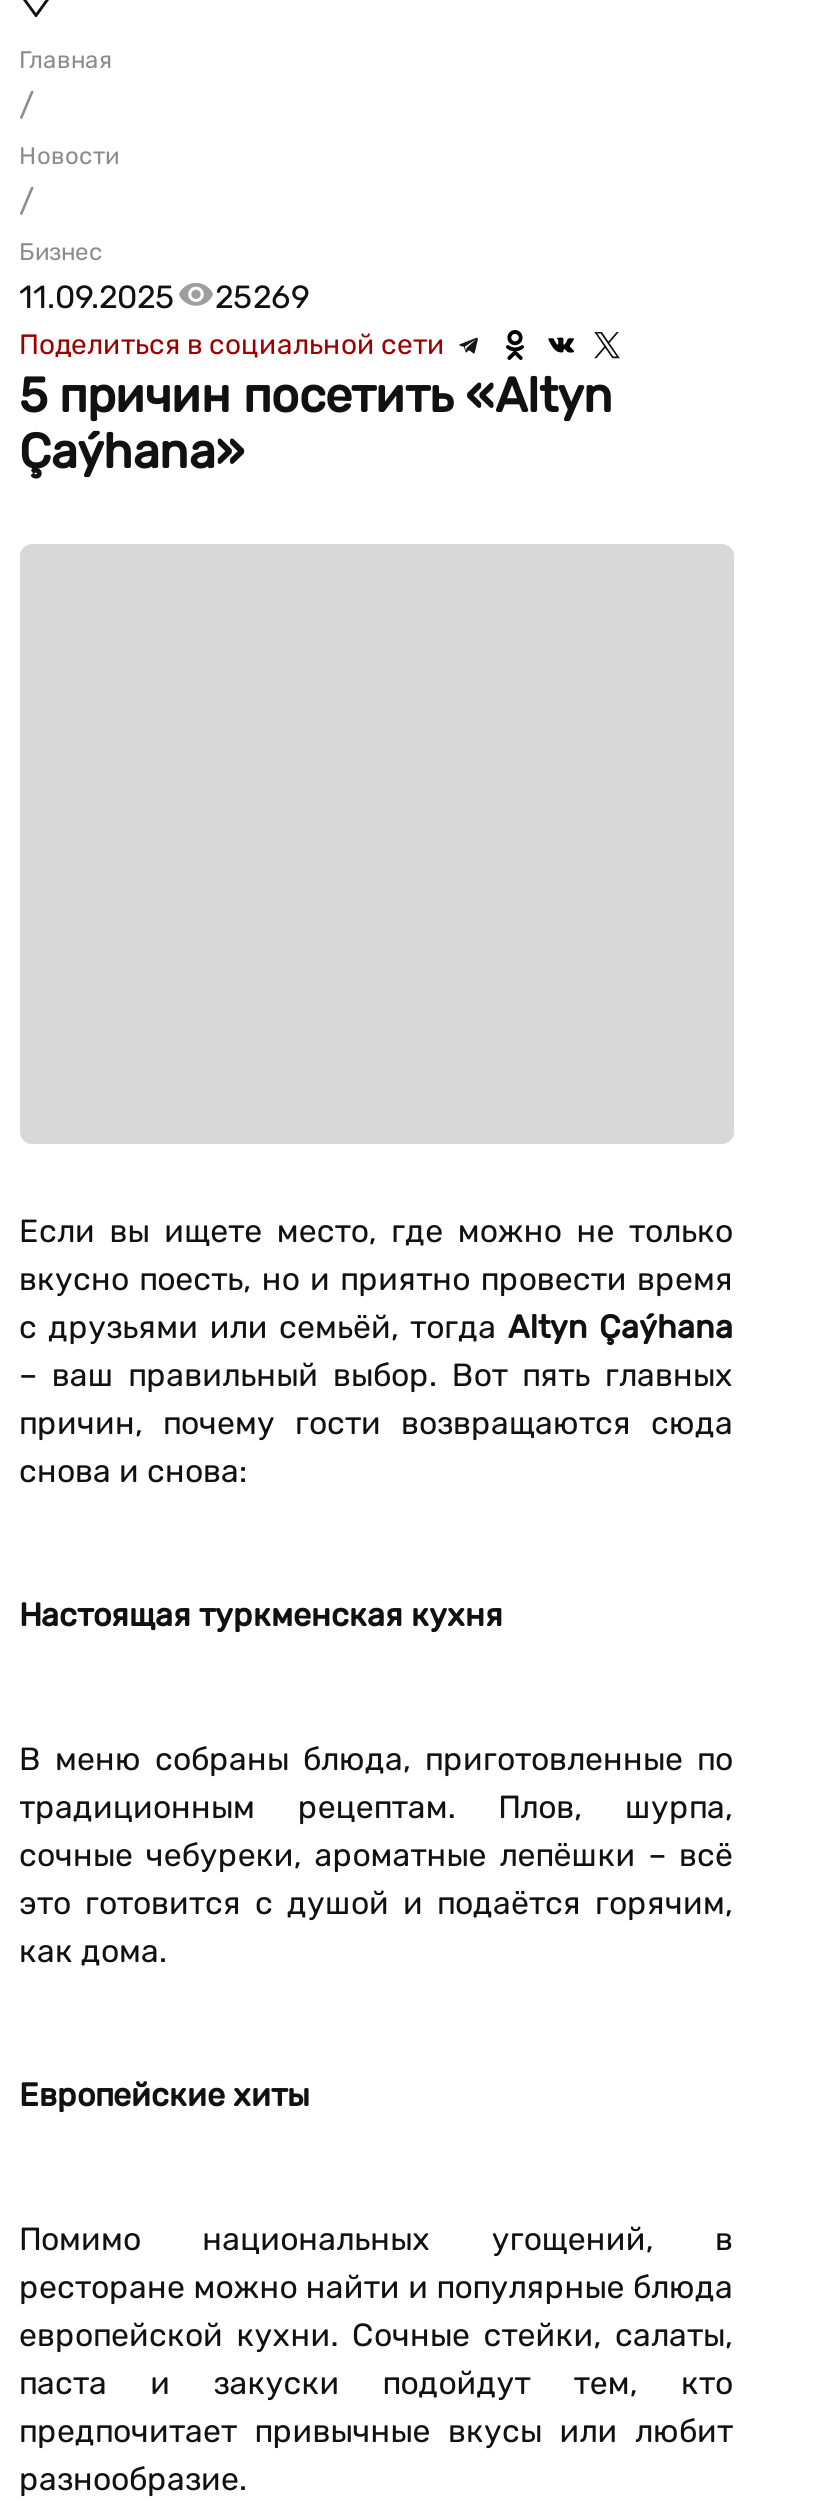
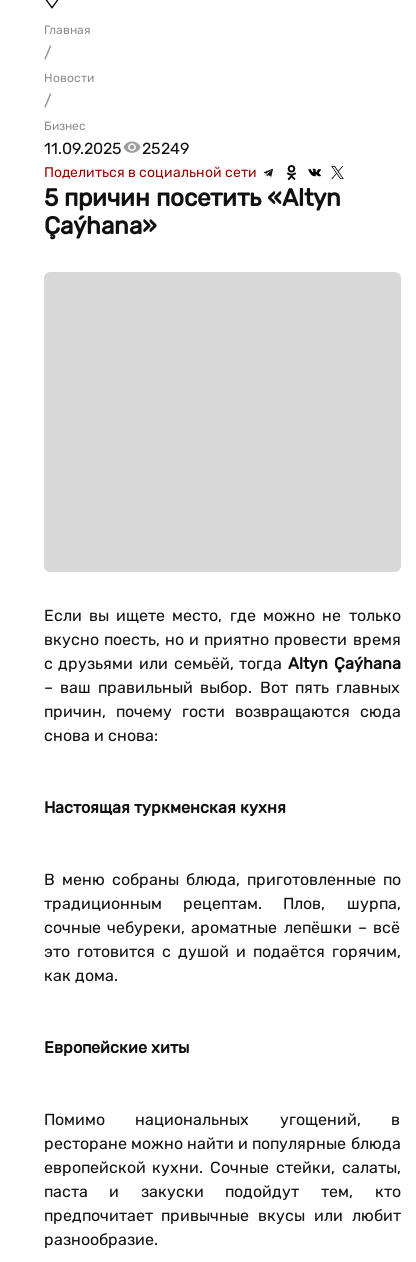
- 11.09.2025 25269
+ 11.09.2025 25249
